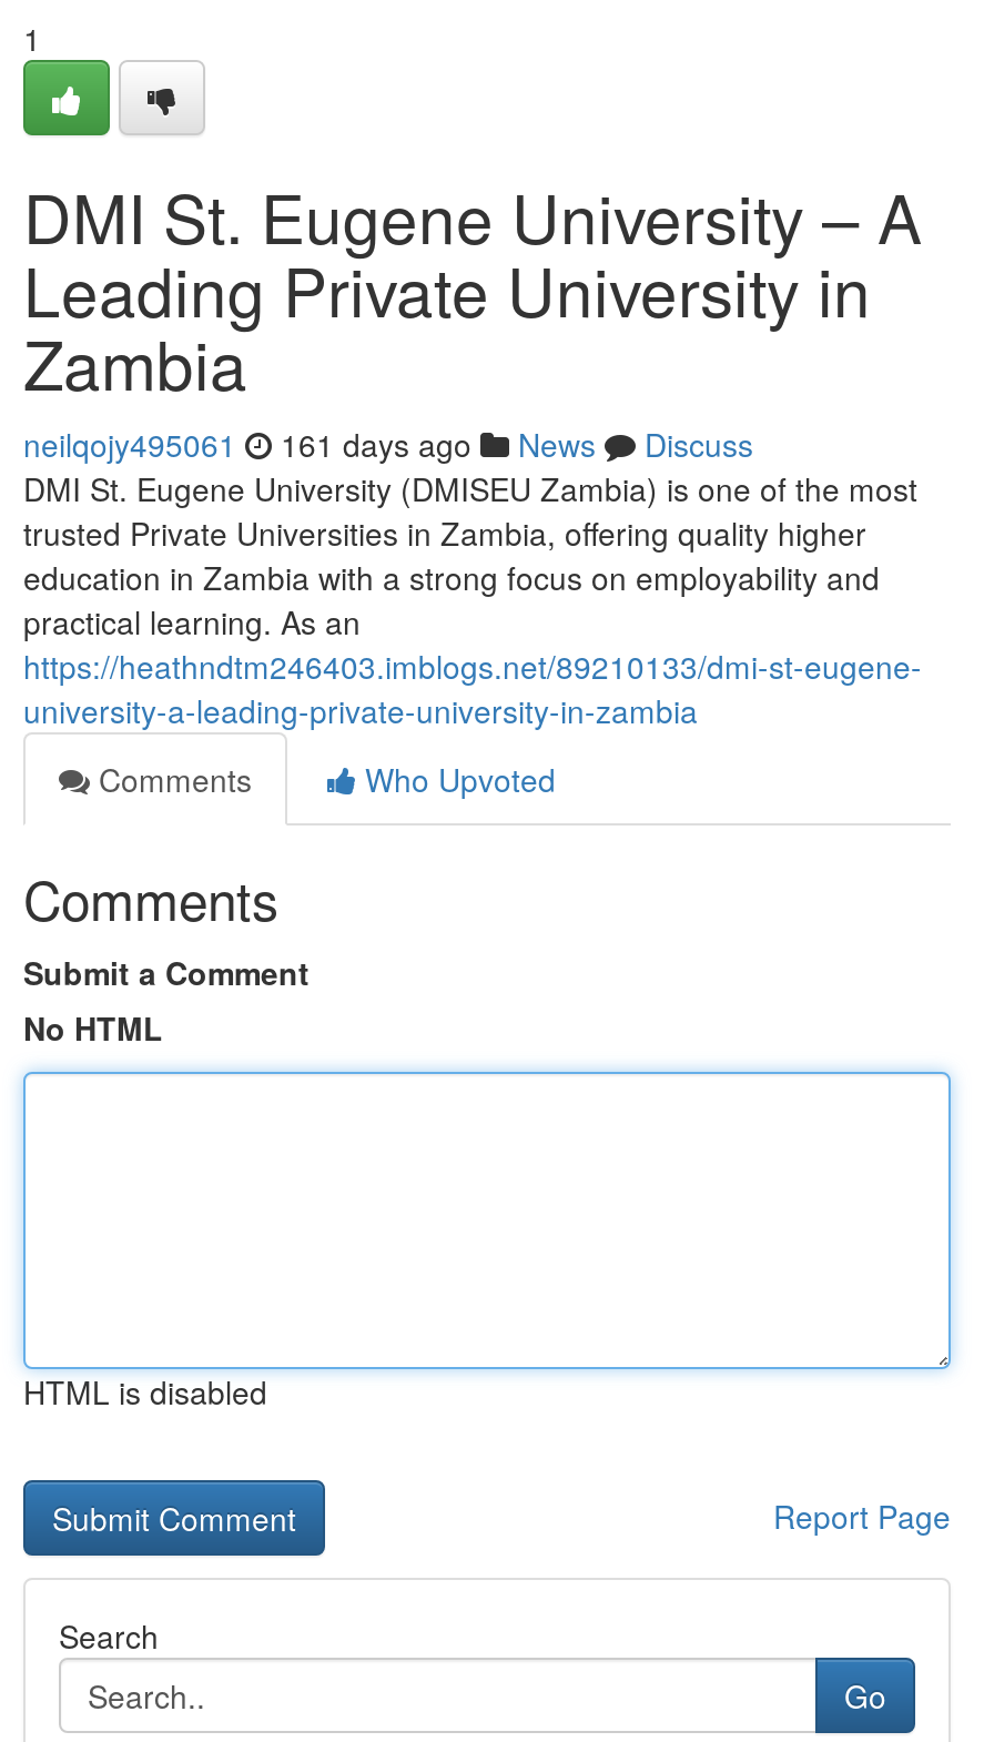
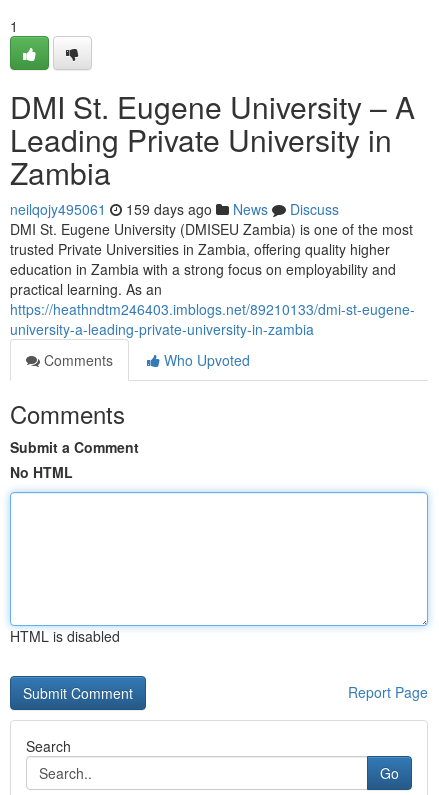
- neilqojy495061 161 days ago News Discuss
+ neilqojy495061 159 days ago News Discuss
